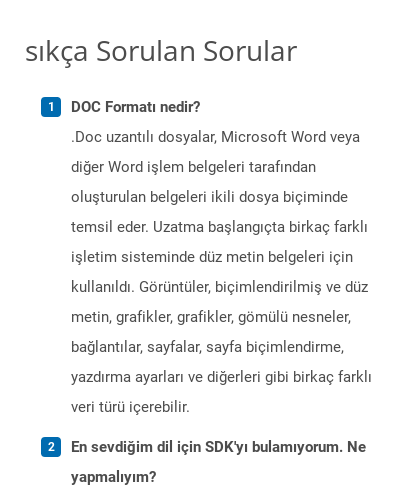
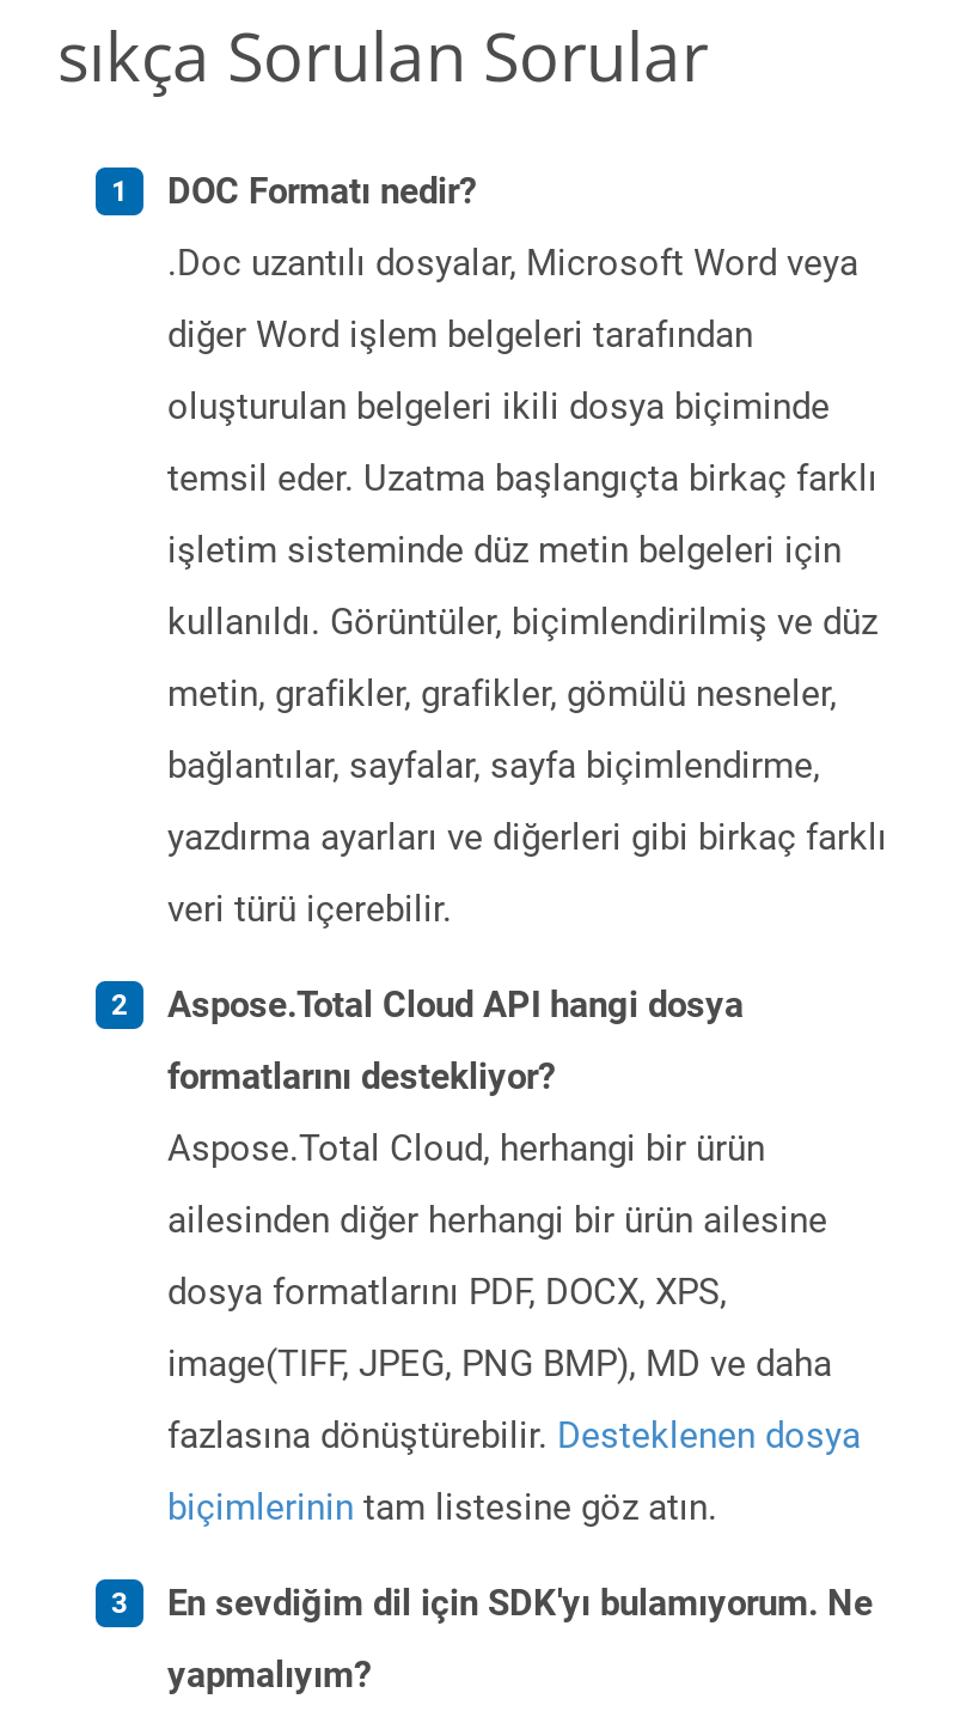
+ Aspose.Total Cloud API hangi dosya
+ formatlarını destekliyor?
+ Aspose.Total Cloud, herhangi bir ürün
+ ailesinden diğer herhangi bir ürün ailesine
+ dosya formatlarını PDF, DOCX, XPS,
+ image(TIFF, JPEG, PNG BMP), MD ve daha
+ fazlasına dönüştürebilir. Desteklenen dosya
+ biçimlerinin tam listesine göz atın.
